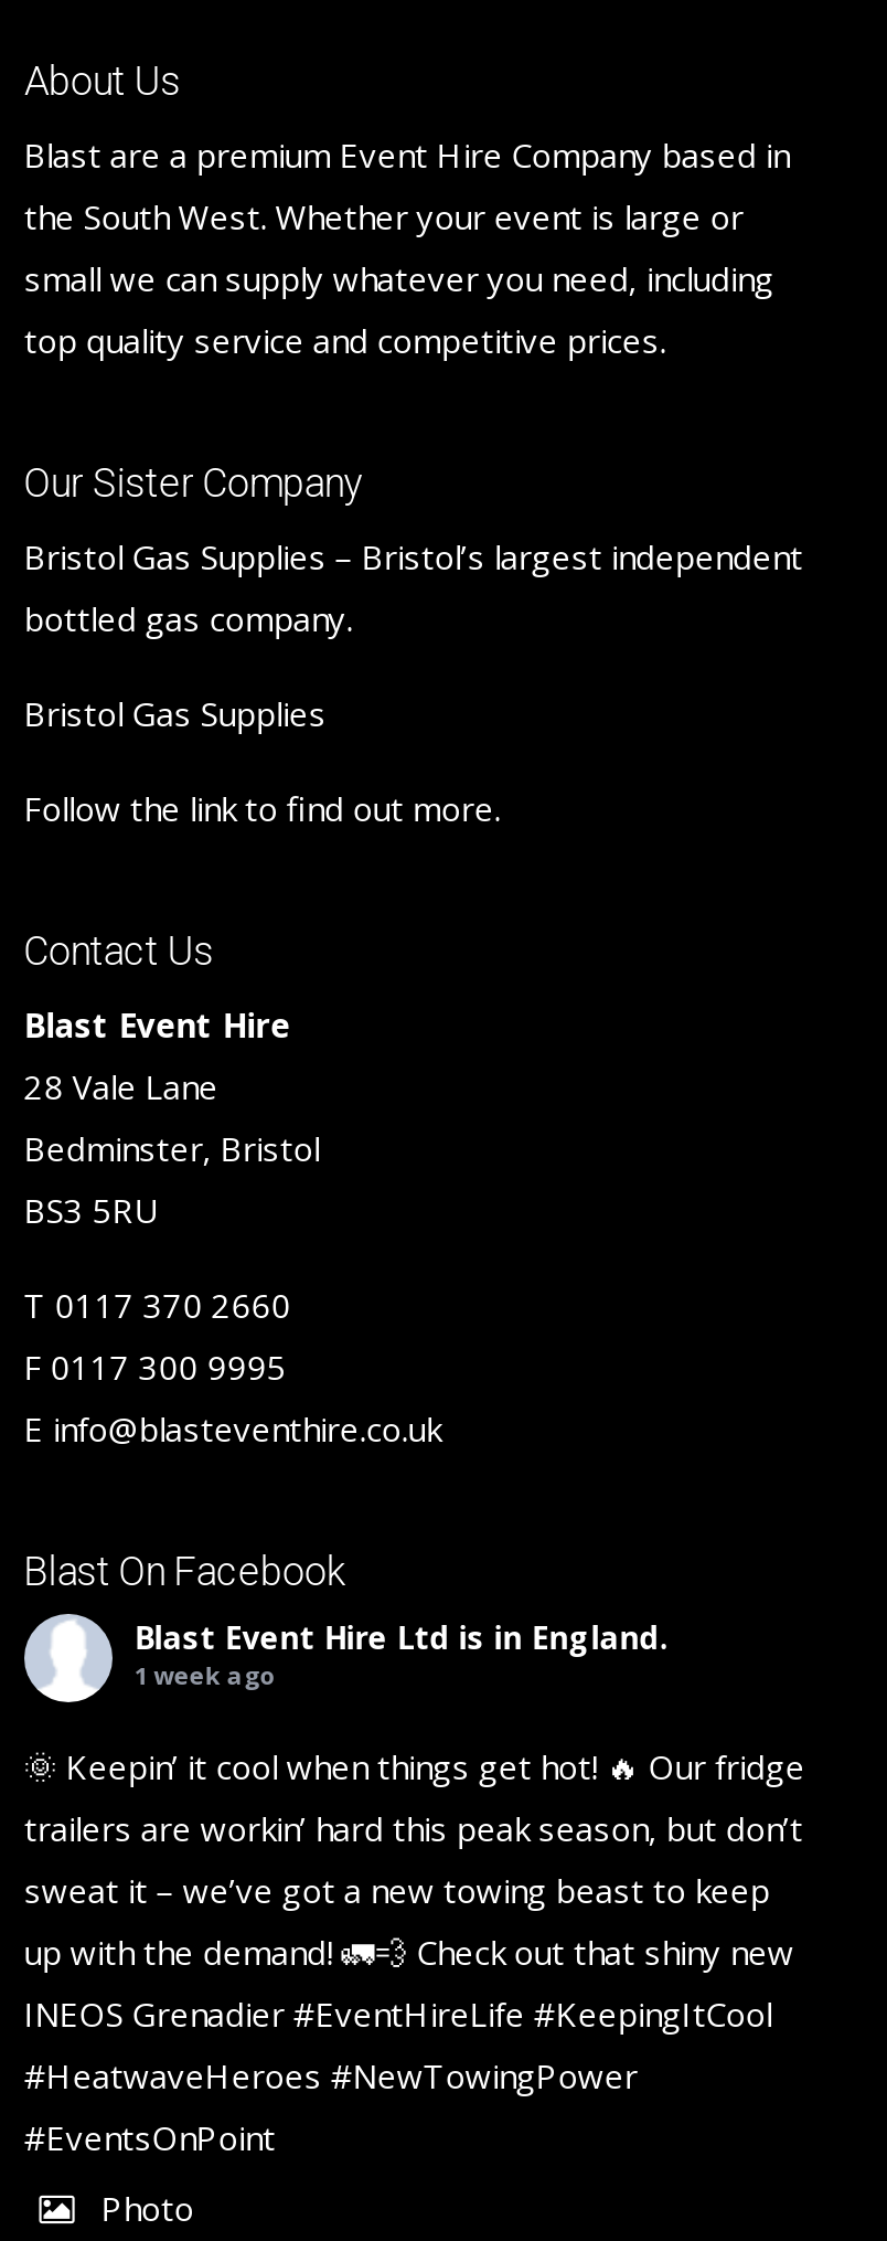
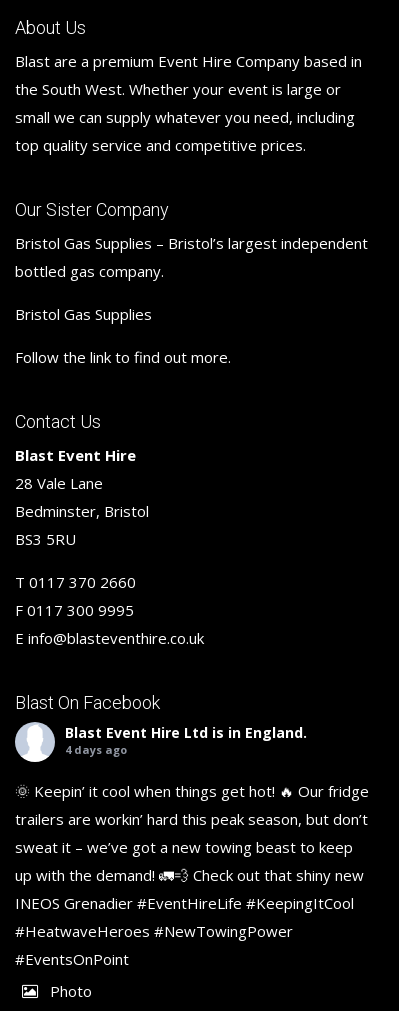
- 1 week ago
+ 4 days ago
